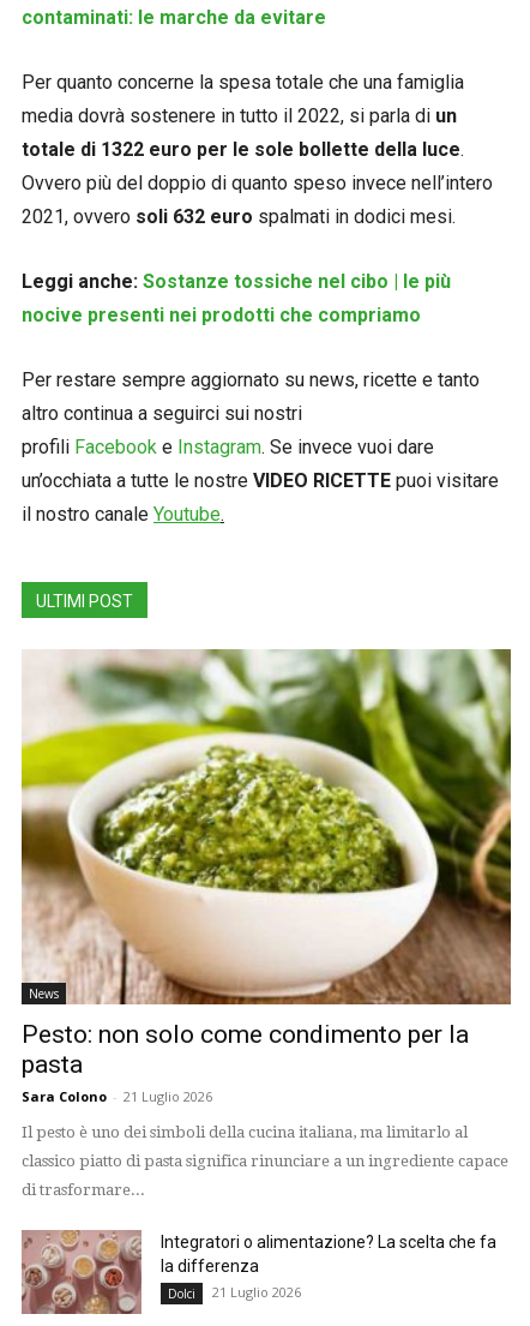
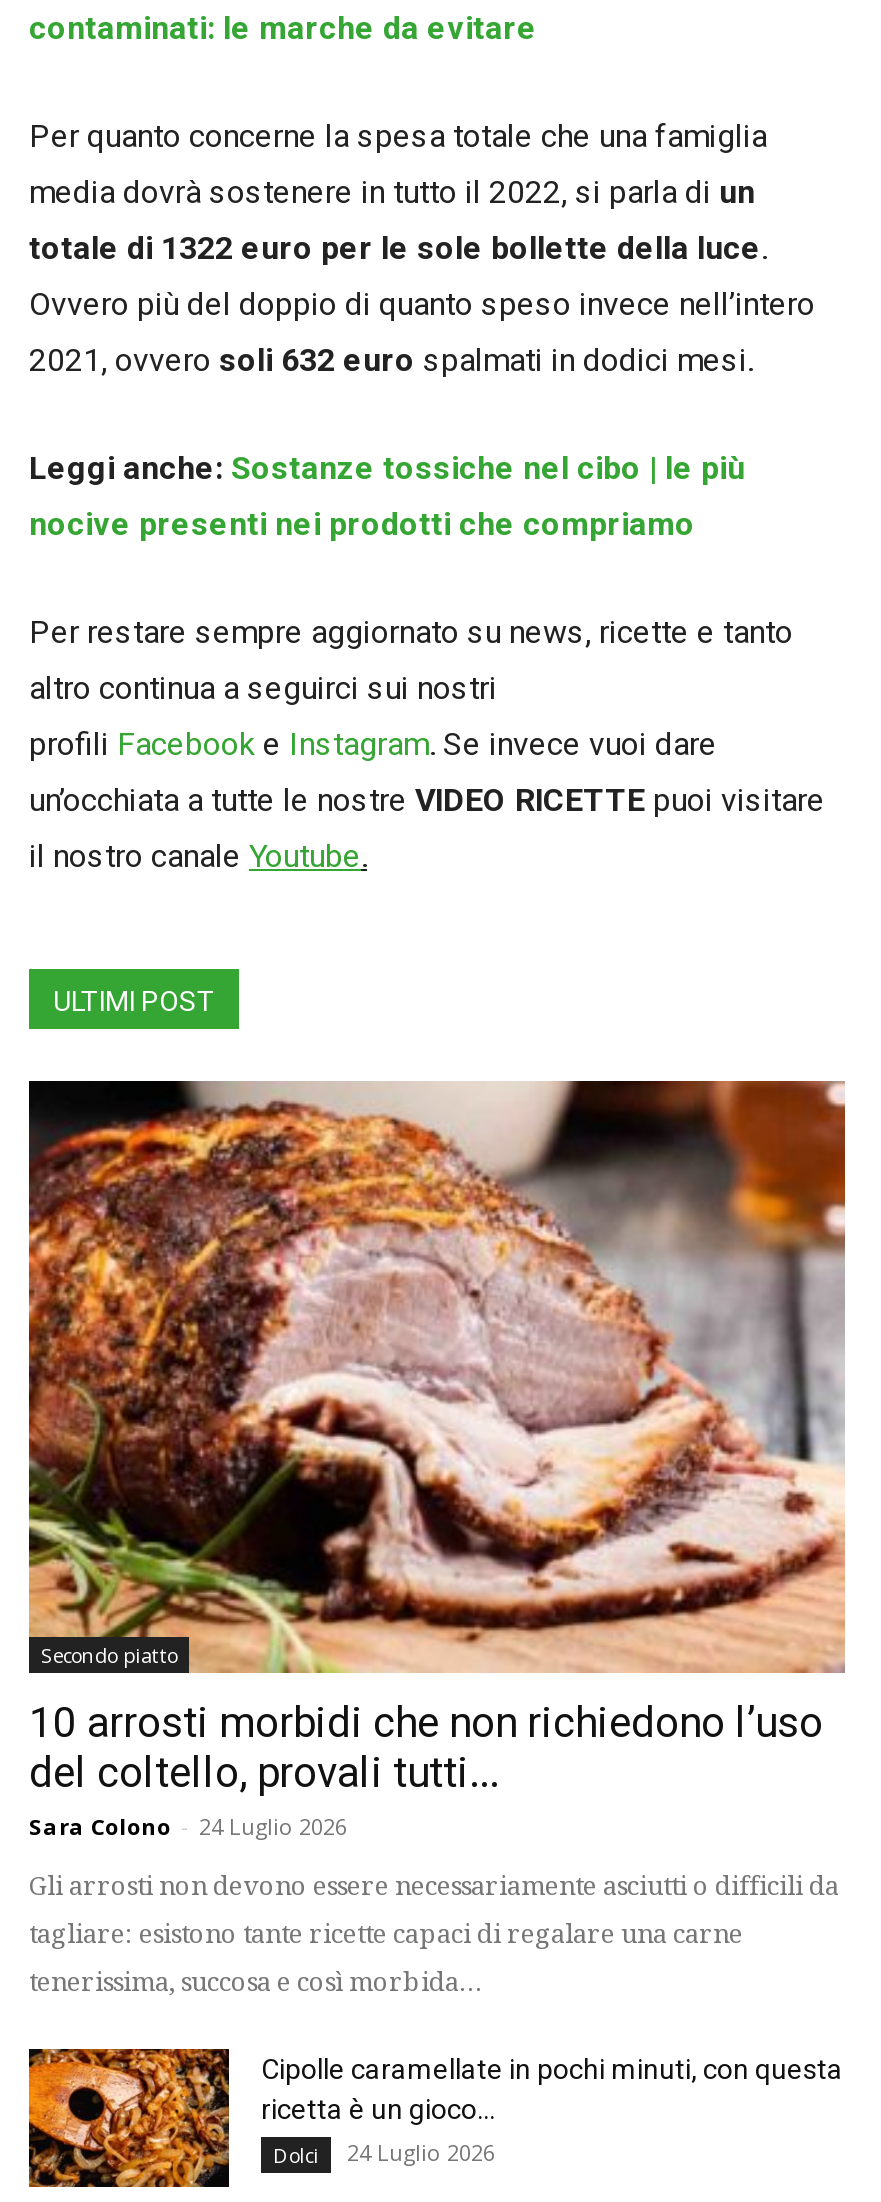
- [image]
- News
+ [image]
+ Secondo piatto

- Pesto: non solo come condimento per la
- pasta
- Sara Colono - 21 Luglio 2026
+ 10 arrosti morbidi che non richiedono l’uso
+ del coltello, provali tutti...
+ Sara Colono - 24 Luglio 2026

- Il pesto è uno dei simboli della cucina italiana, ma limitarlo al
+ Gli arrosti non devono essere necessariamente asciutti o difficili da

- classico piatto di pasta significa rinunciare a un ingrediente capace
+ tagliare: esistono tante ricette capaci di regalare una carne

- di trasformare...
+ tenerissima, succosa e così morbida...

- [image]
- Integratori o alimentazione? La scelta che fa
- la differenza
+ [image]
+ Cipolle caramellate in pochi minuti, con questa
+ ricetta è un gioco...

- Dolci 21 Luglio 2026
+ Dolci 24 Luglio 2026
